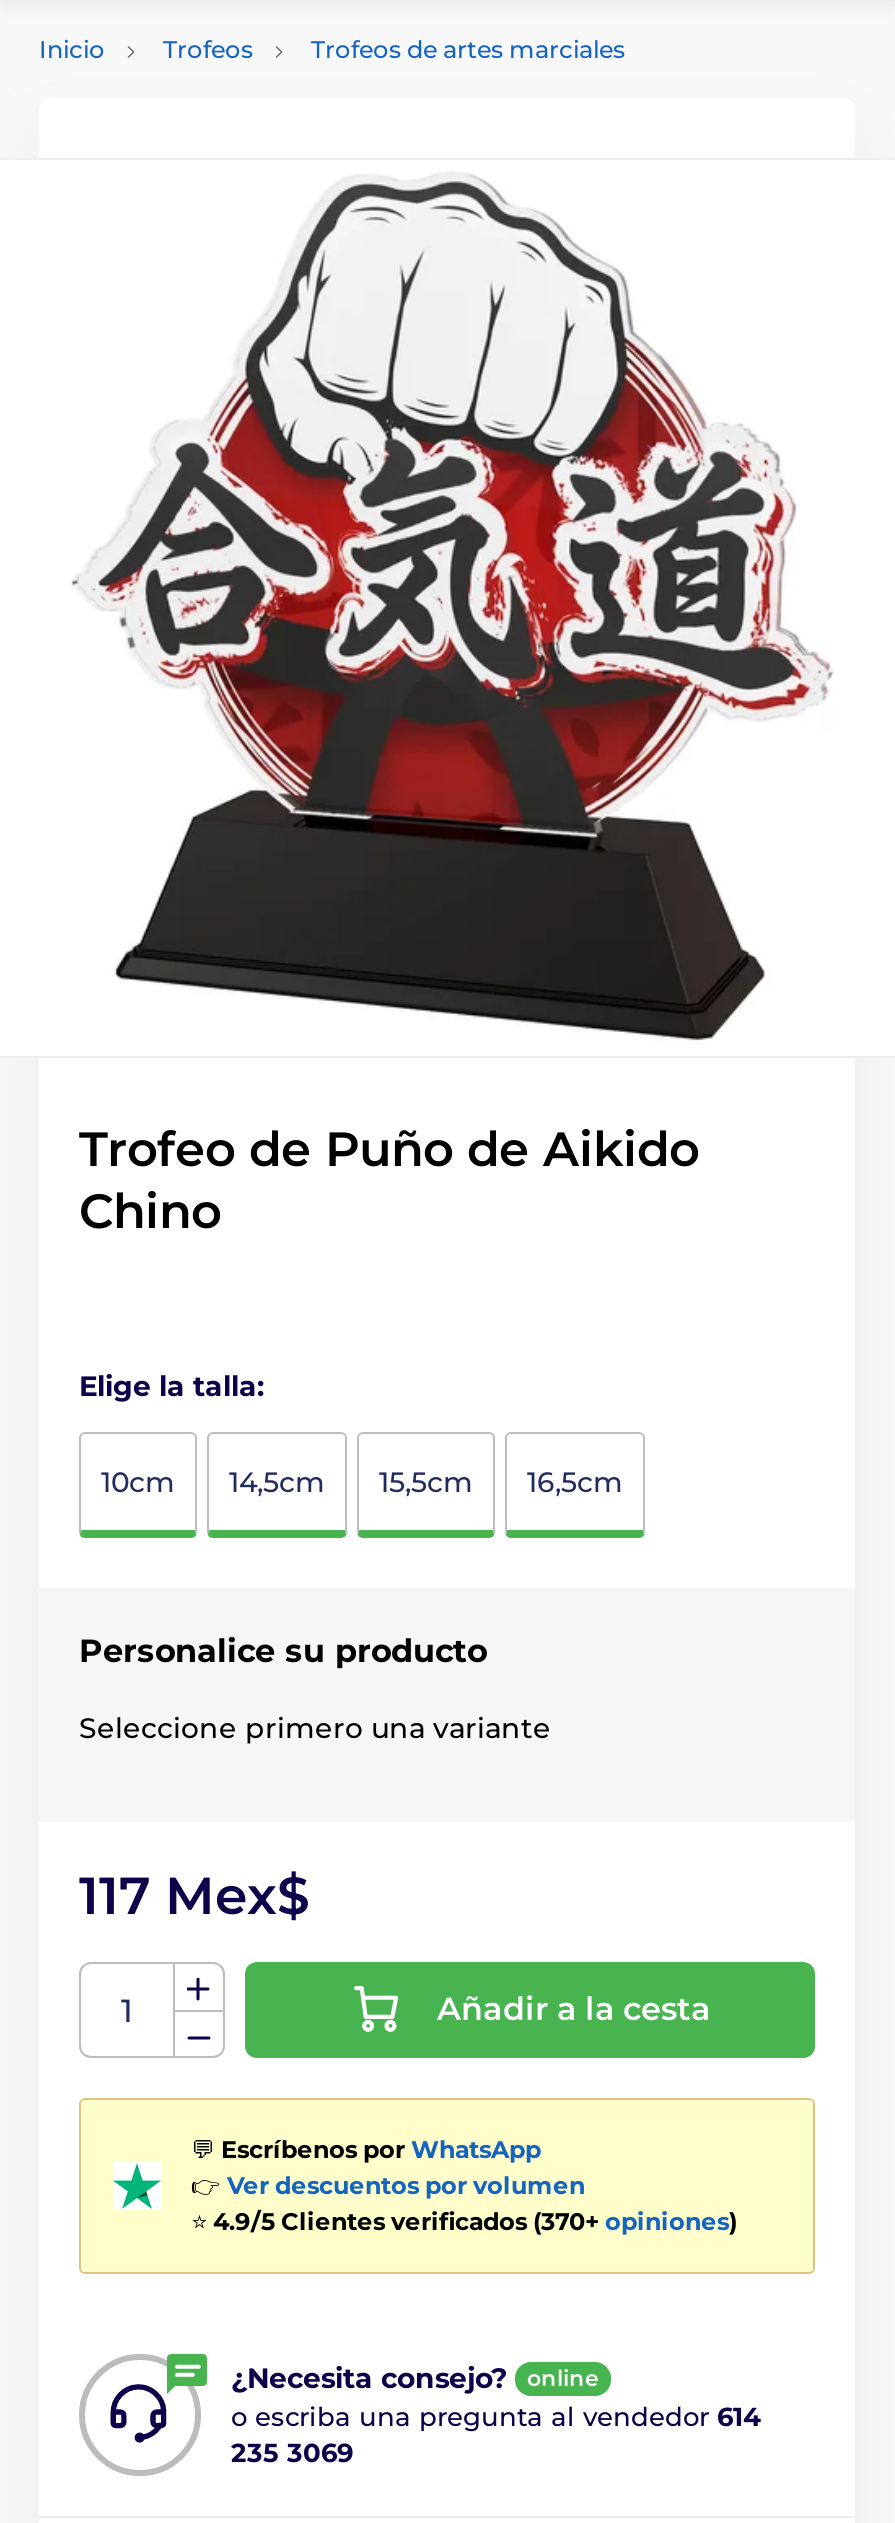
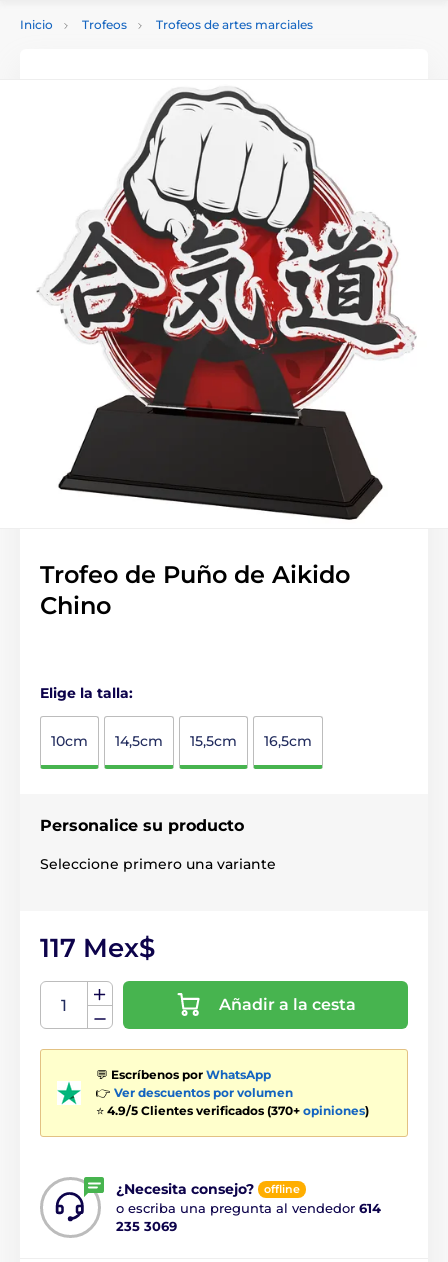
- online
+ offline
